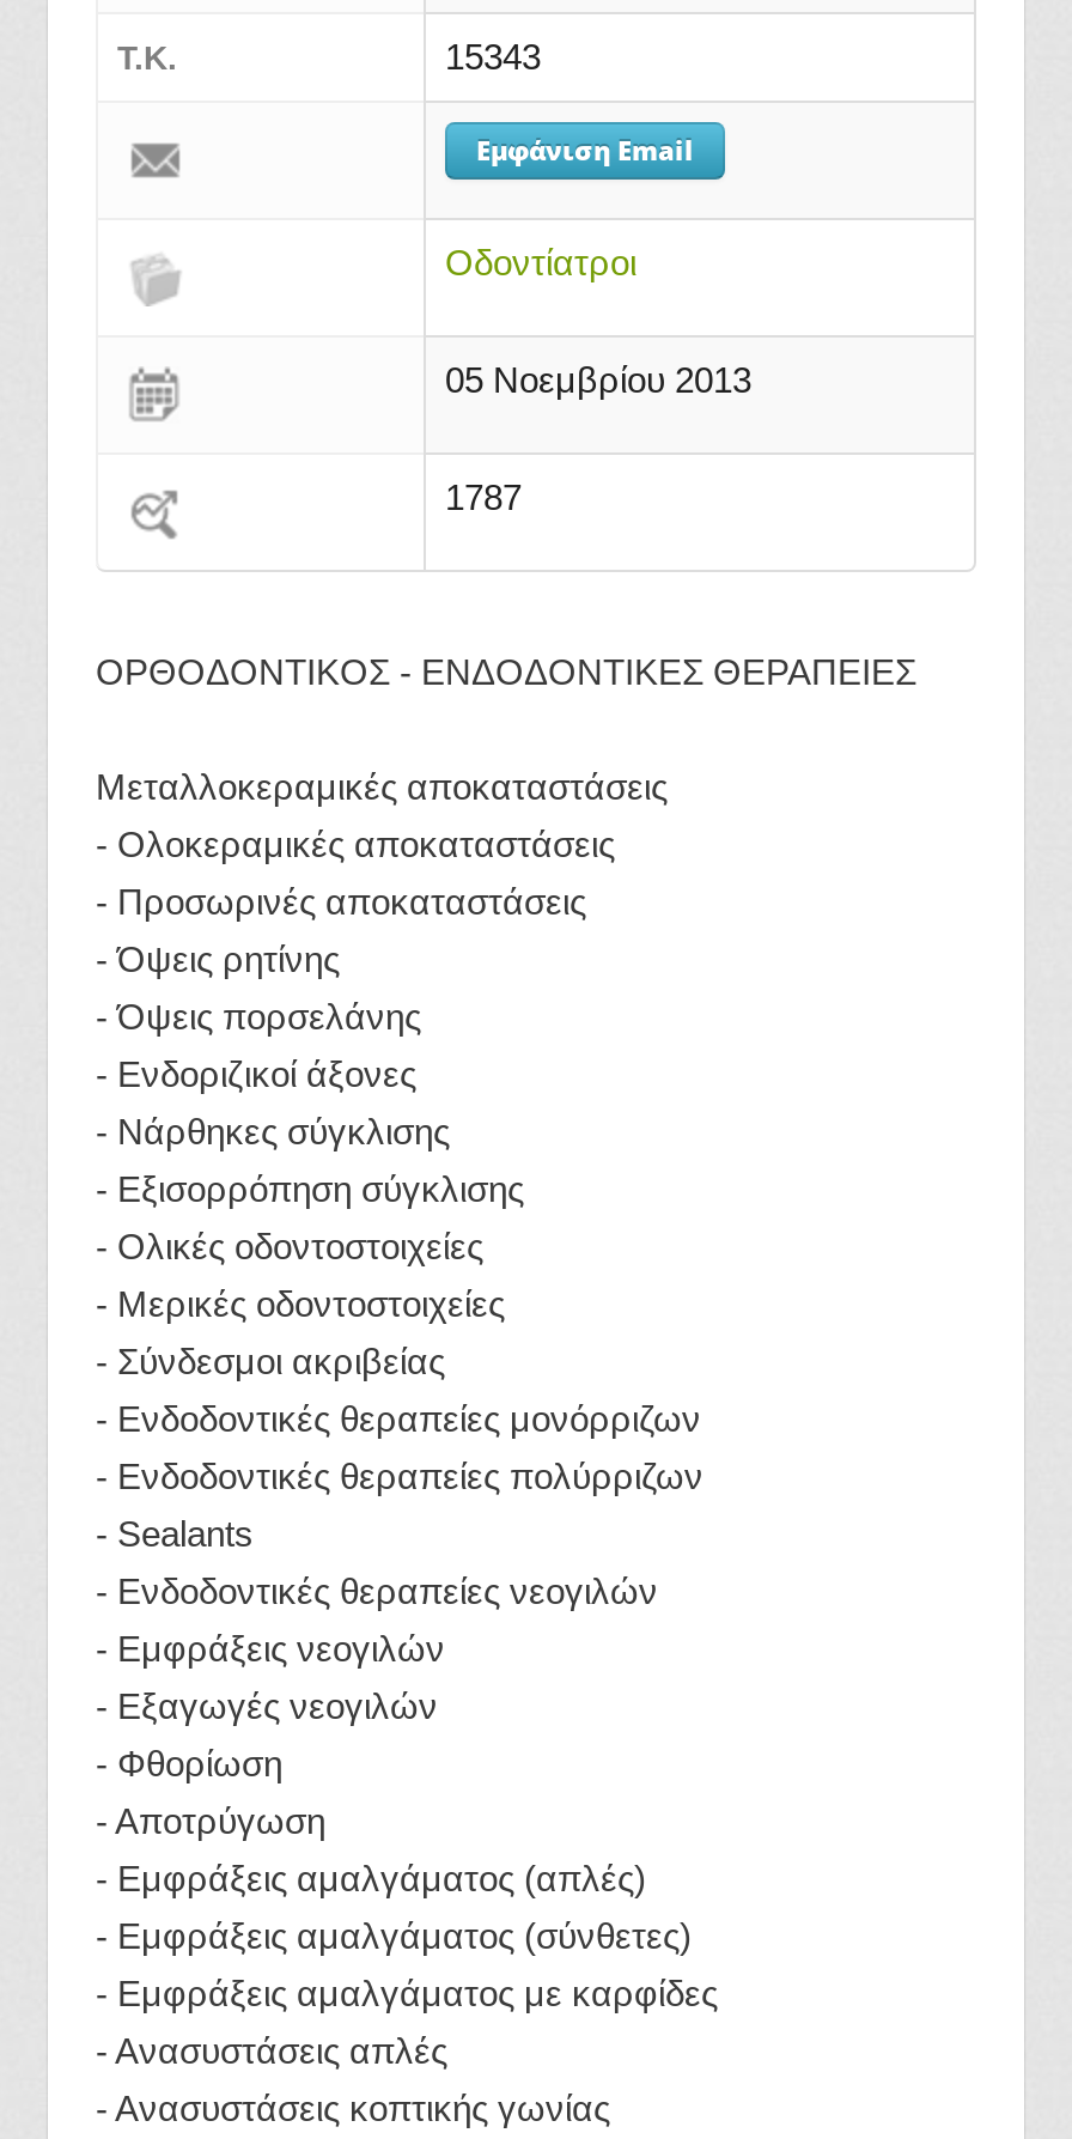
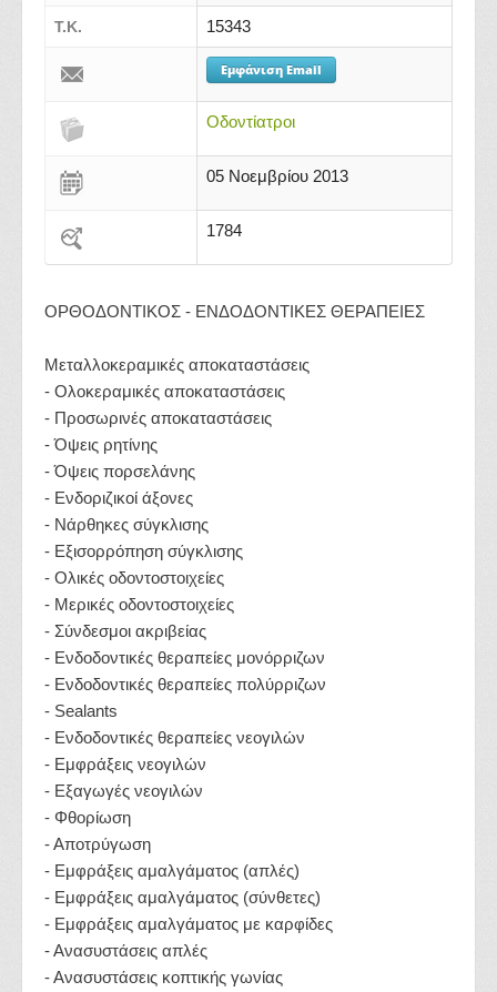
- 1787
+ 1784
